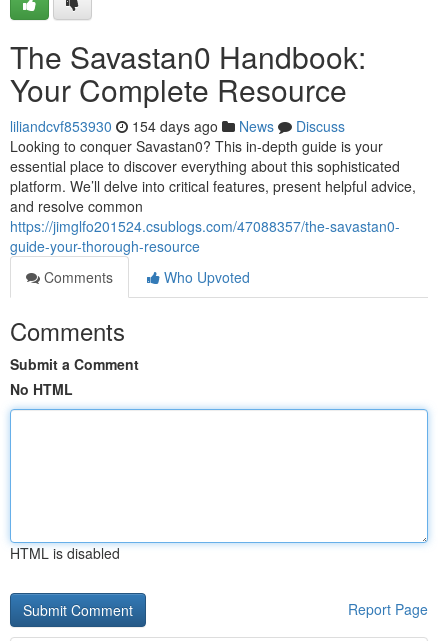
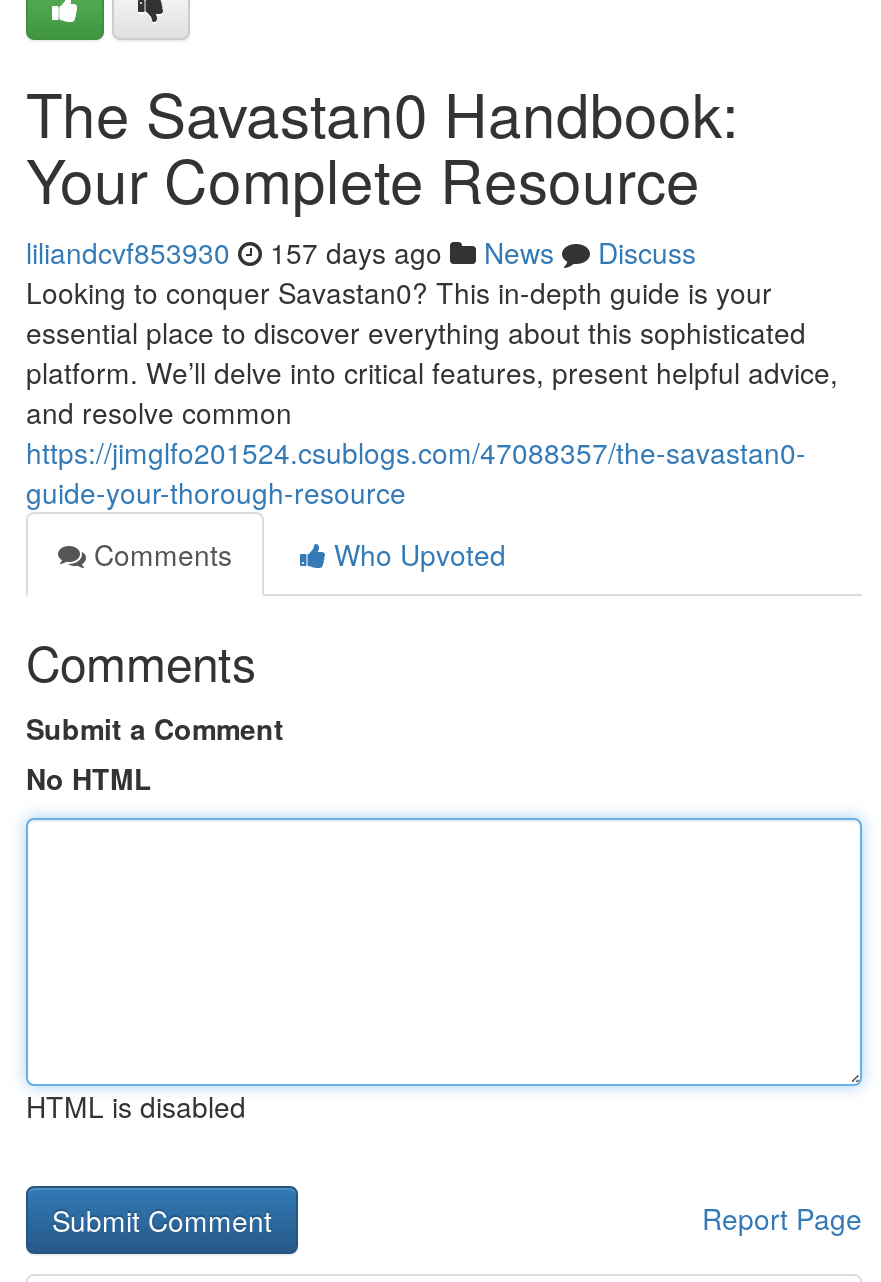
- liliandcvf853930 154 days ago News Discuss
+ liliandcvf853930 157 days ago News Discuss
